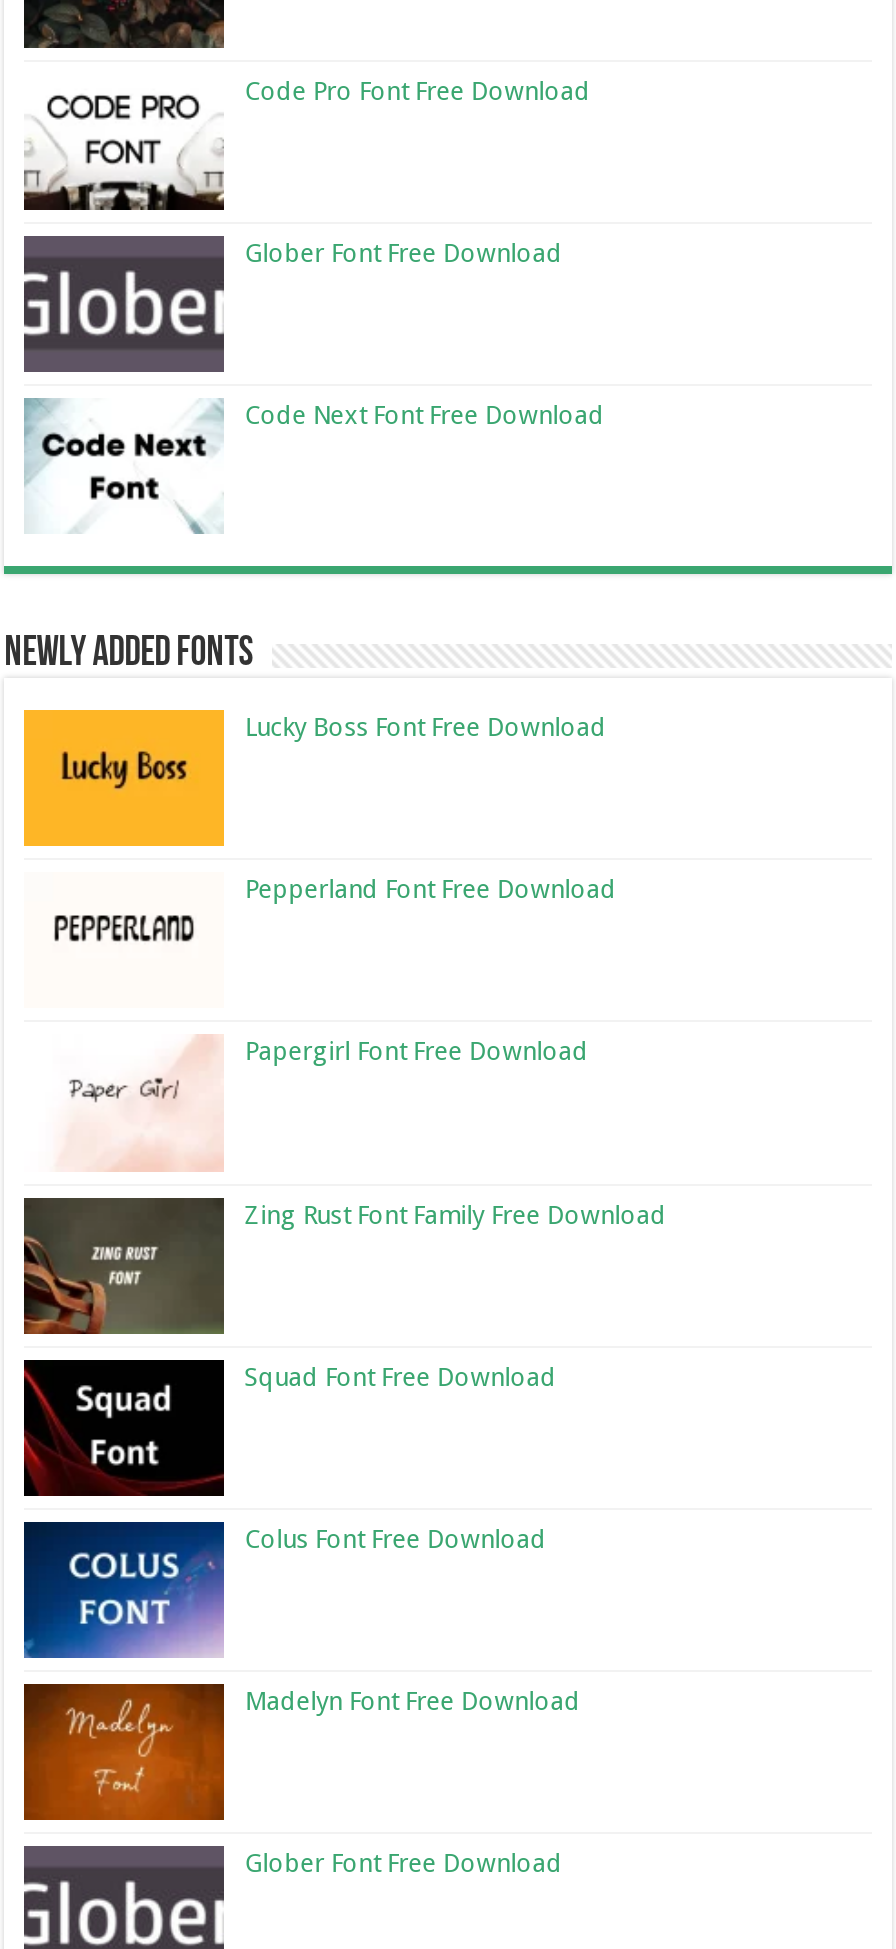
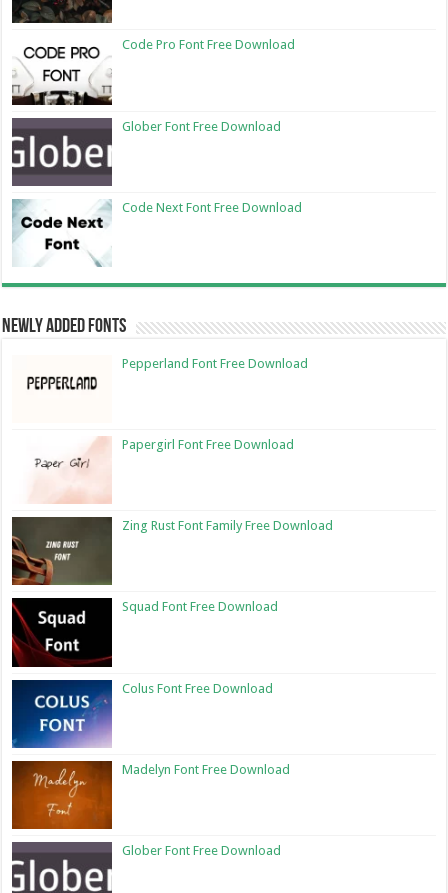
- [image]
- Lucky Boss Font Free Download
